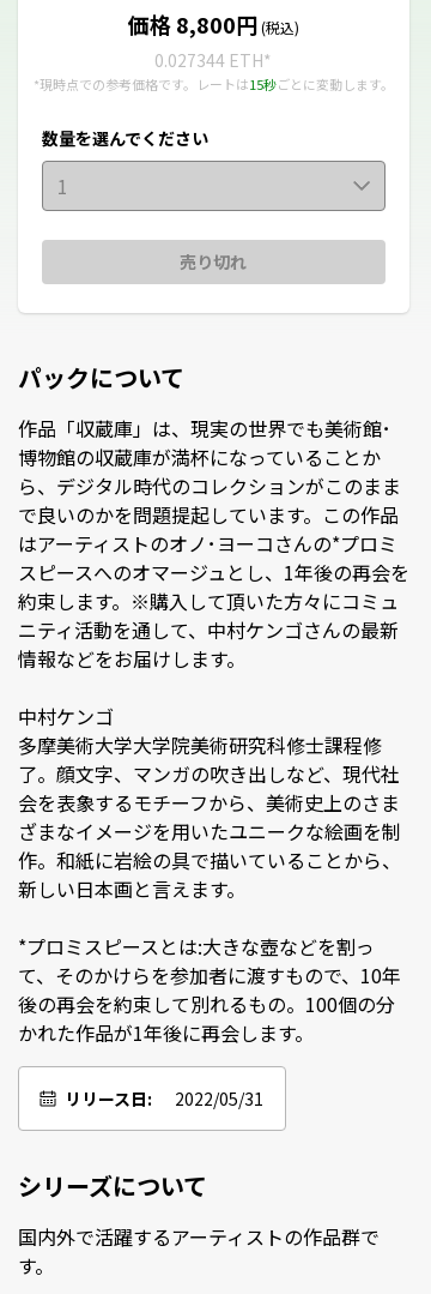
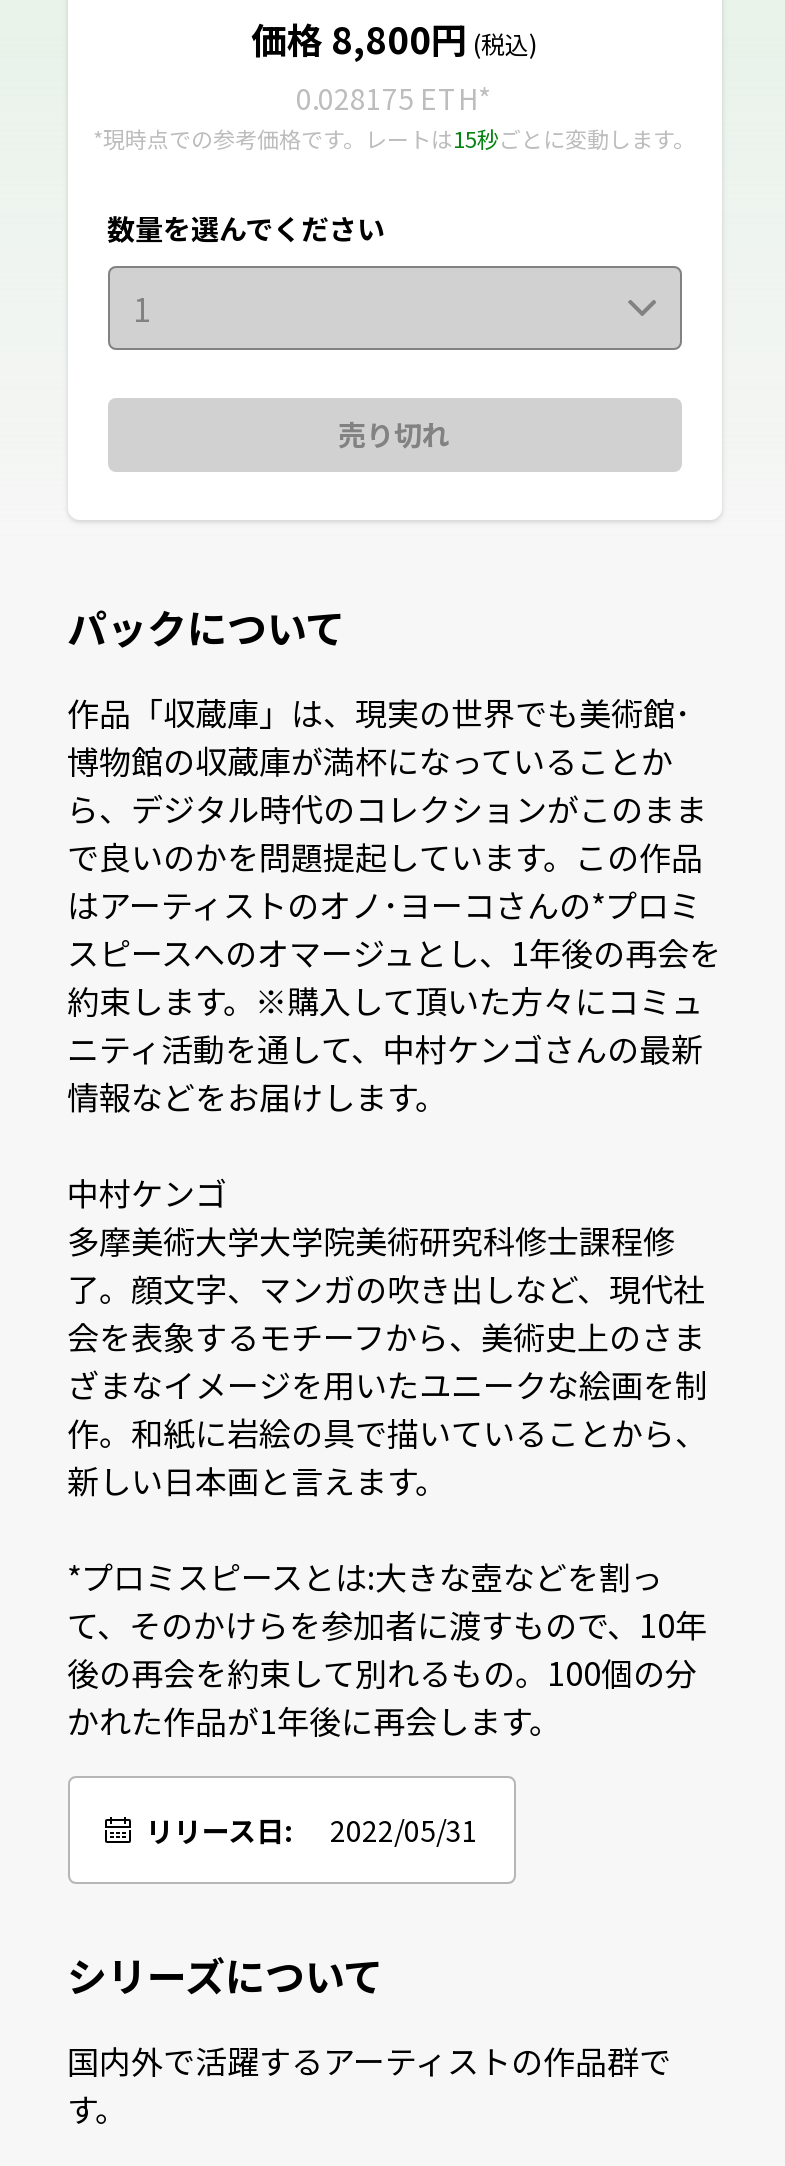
- 0.027344 ETH*
+ 0.028175 ETH*
